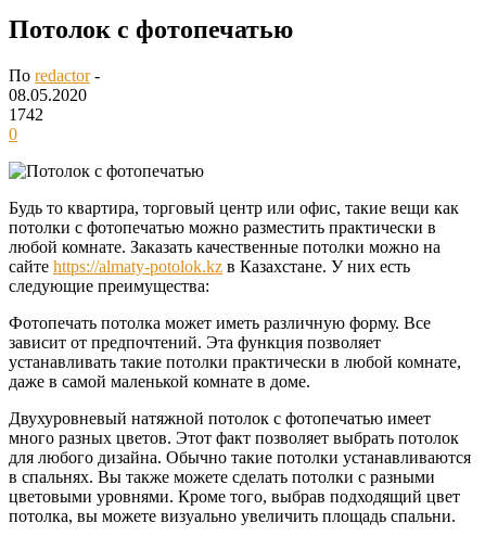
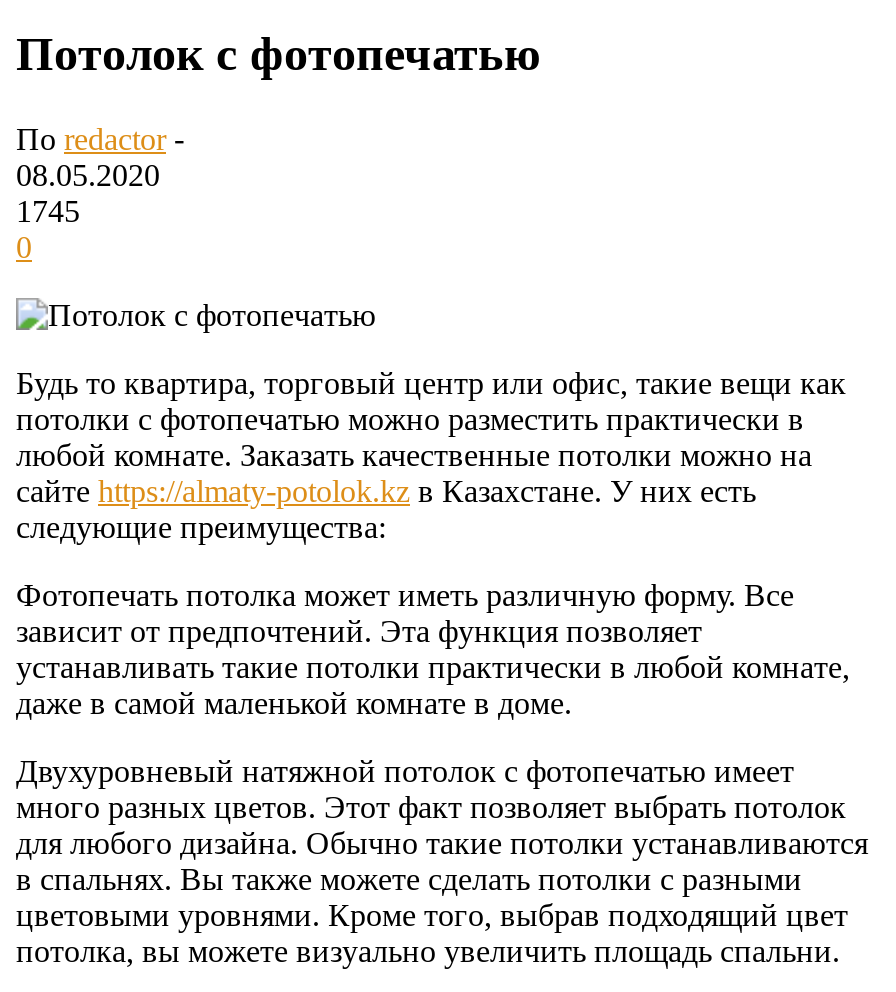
- 1742
+ 1745
